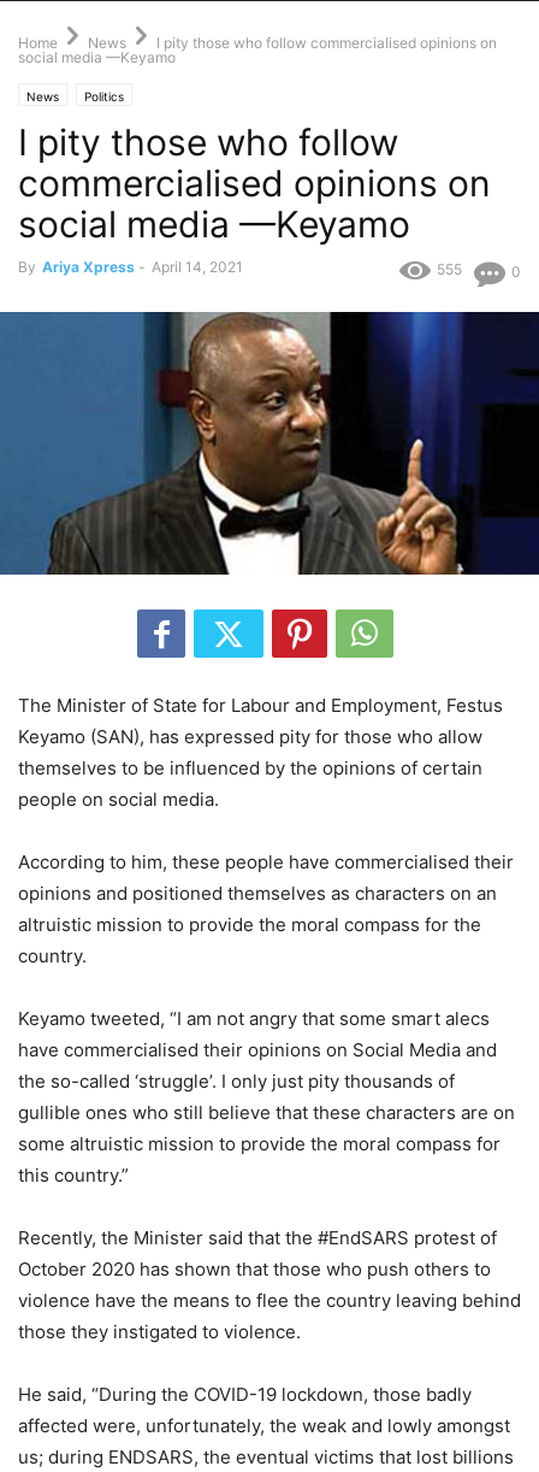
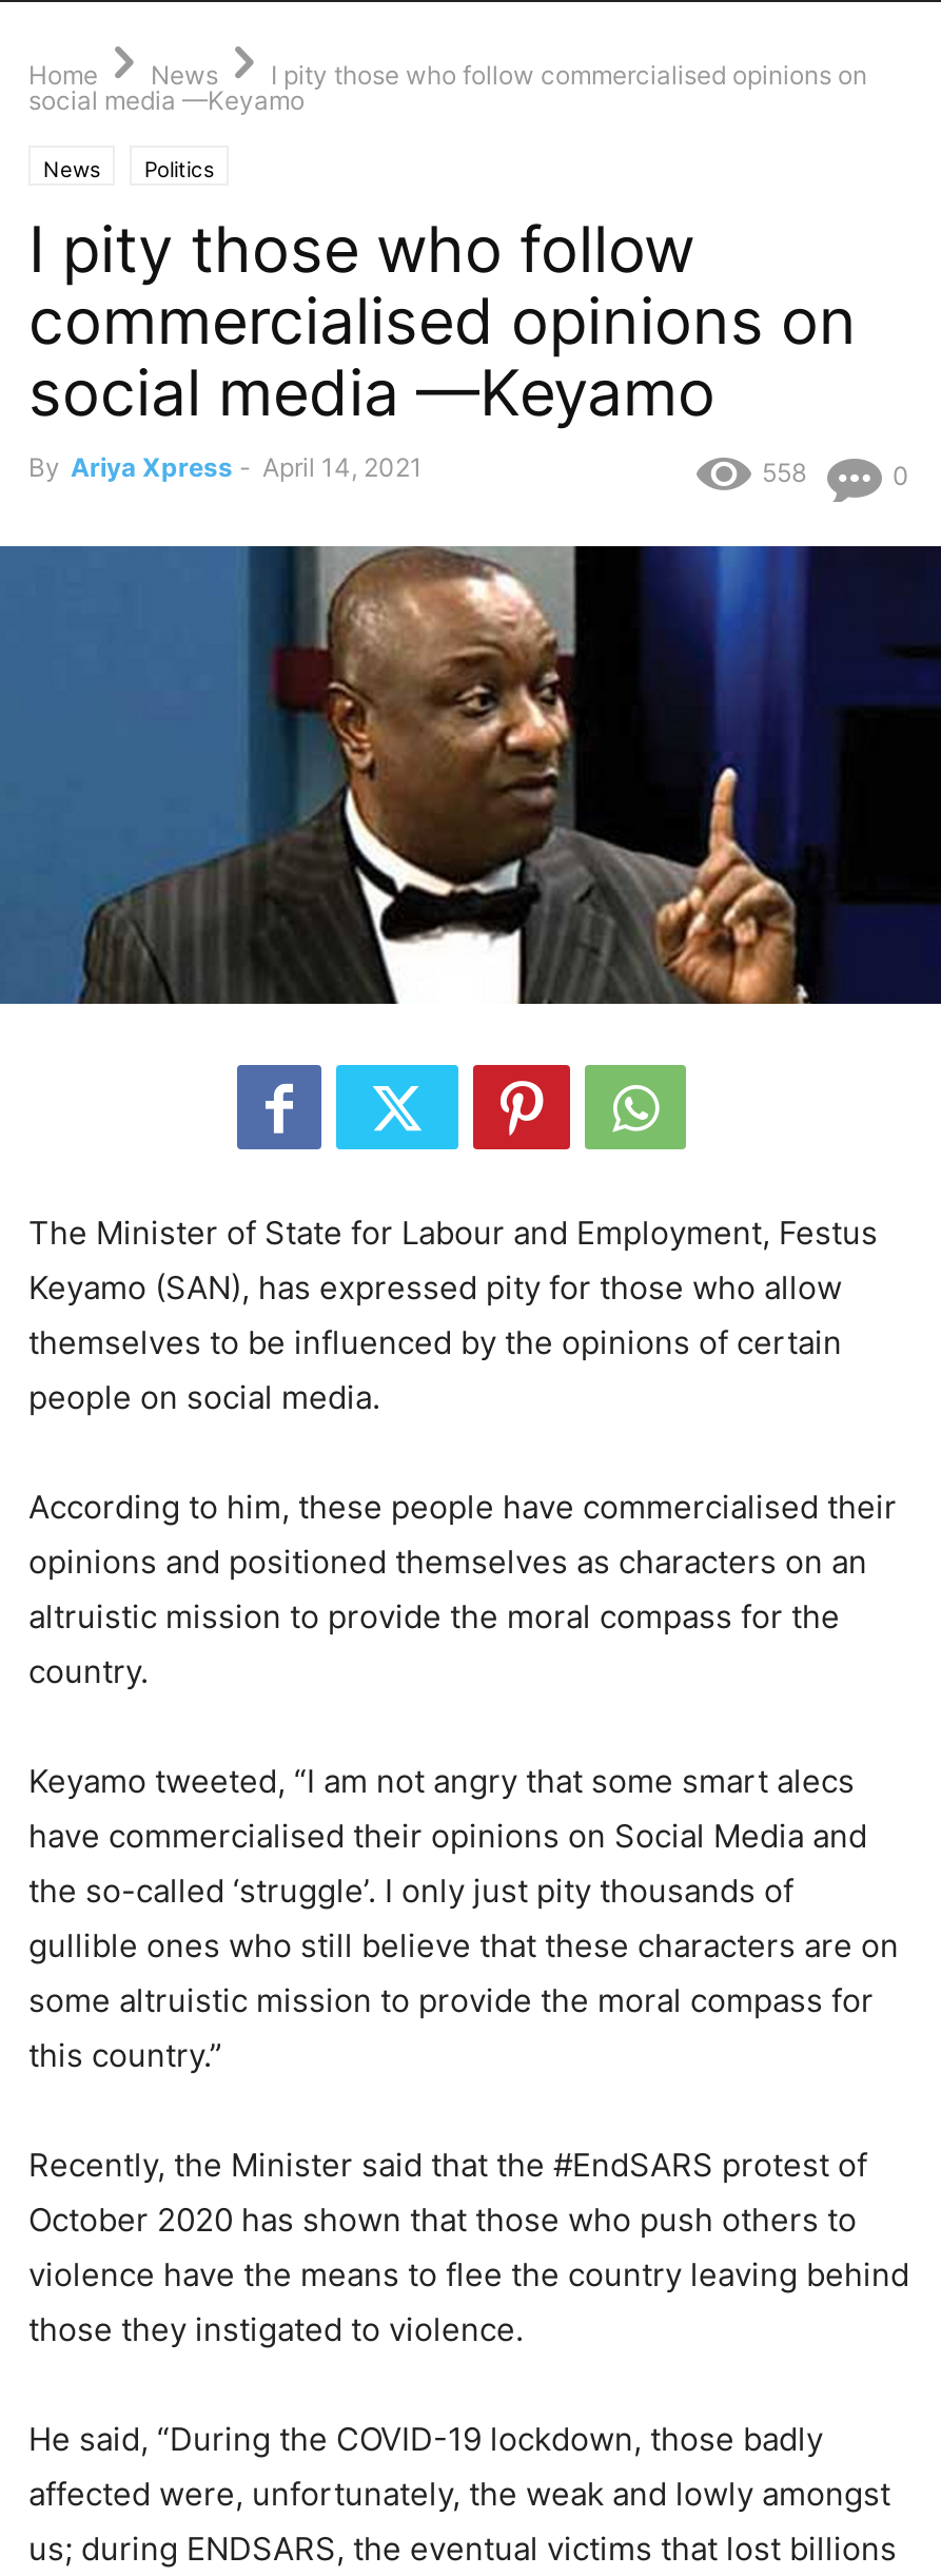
- 555
+ 558
